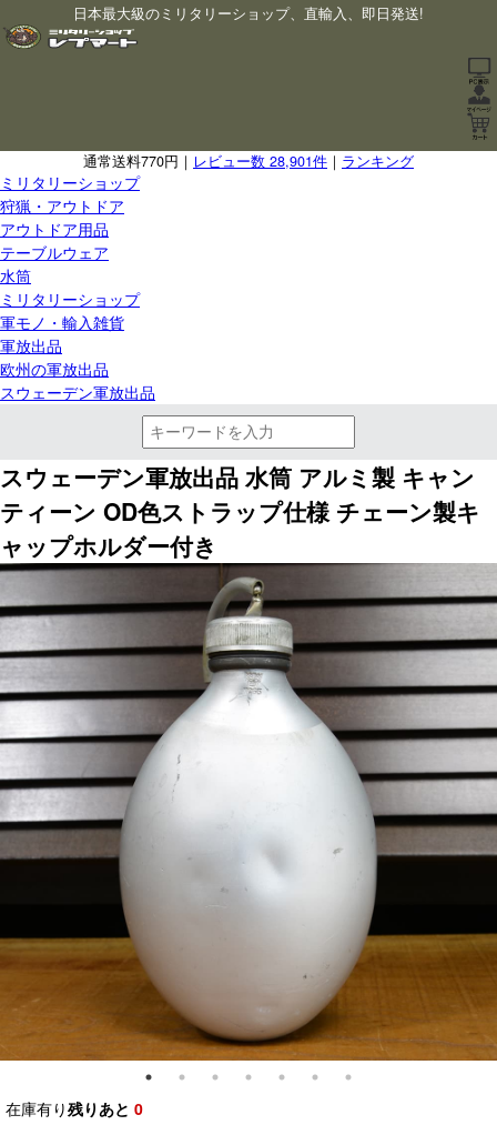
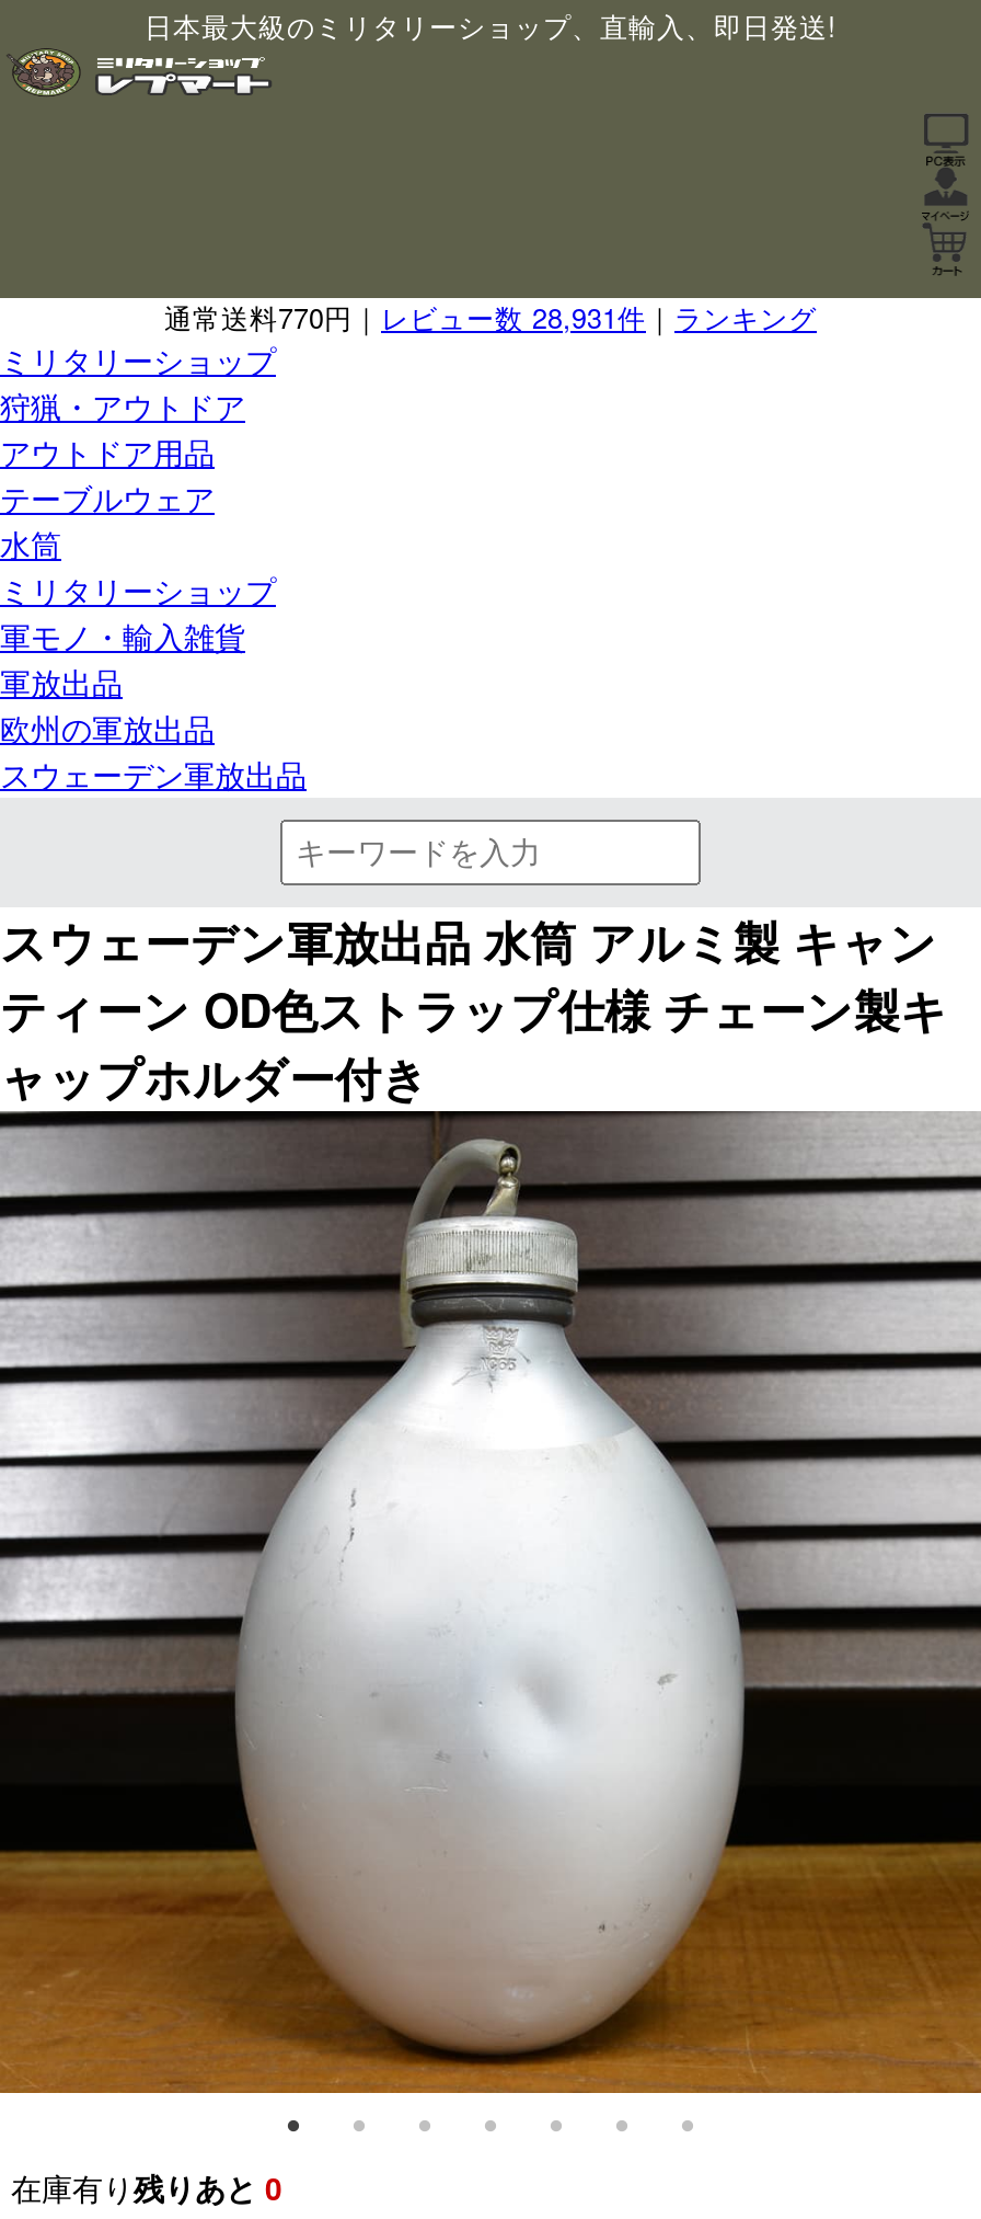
- 通常送料770円｜レビュー数 28,901件｜ランキング
+ 通常送料770円｜レビュー数 28,931件｜ランキング
